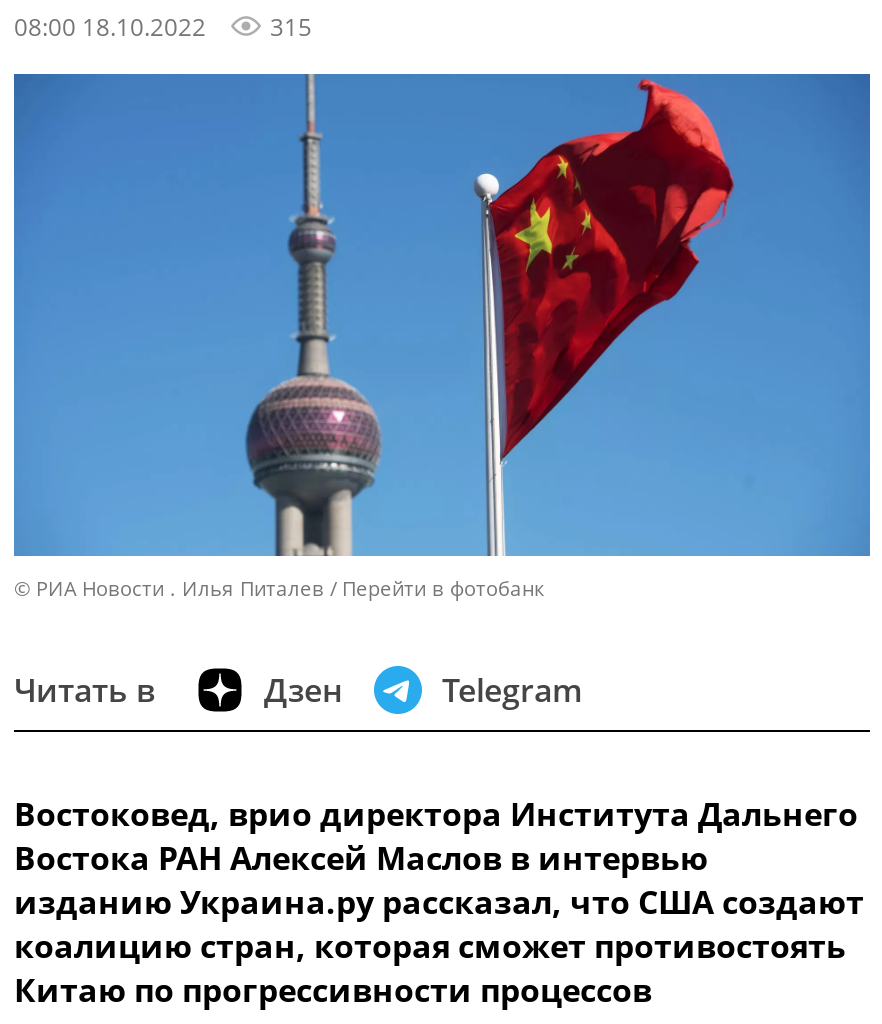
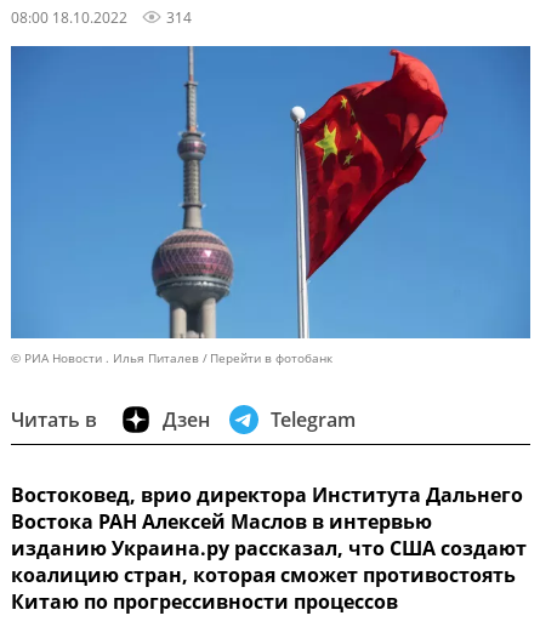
- 08:00 18.10.2022 315
+ 08:00 18.10.2022 314
